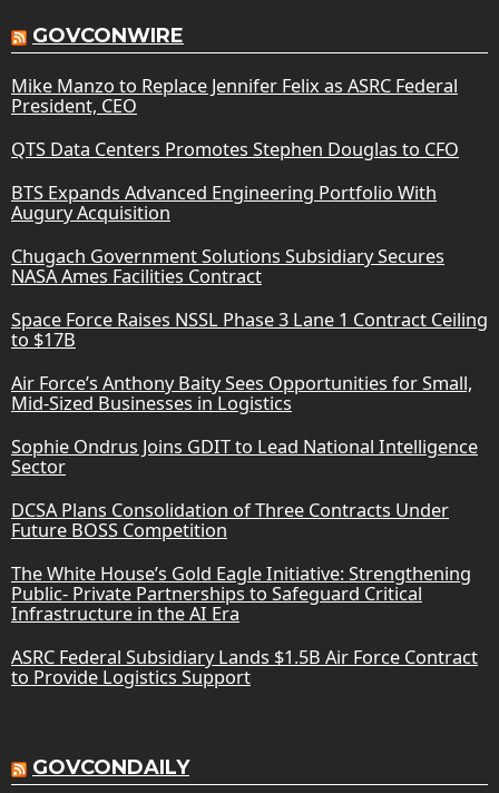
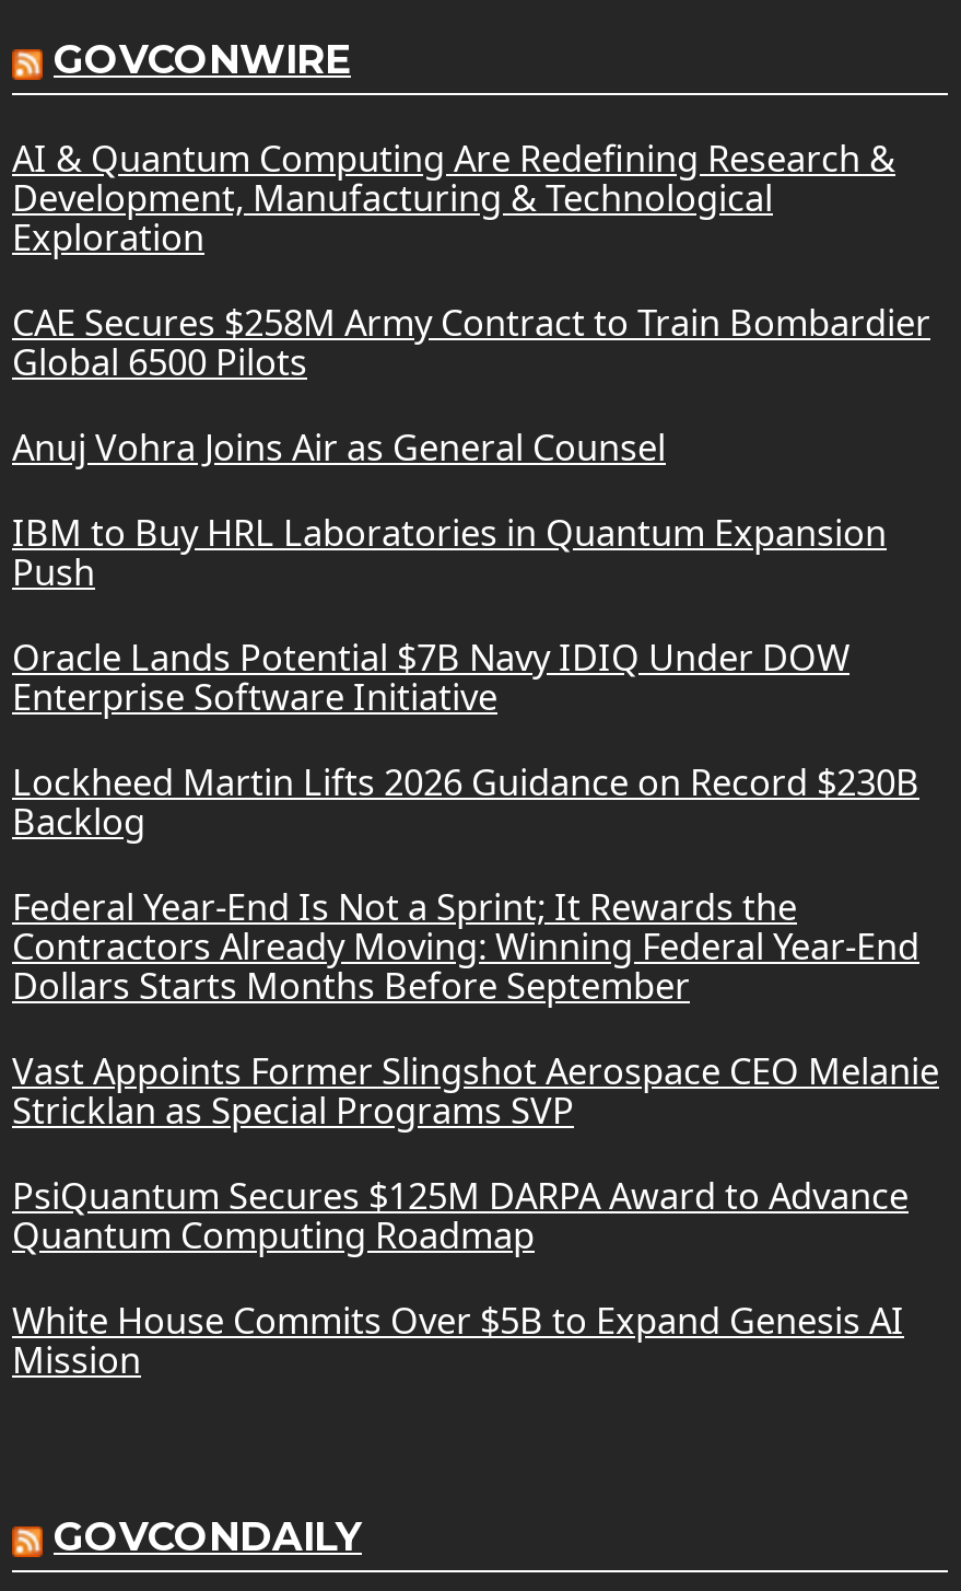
- Mike Manzo to Replace Jennifer Felix as ASRC Federal
- President, CEO
+ AI & Quantum Computing Are Redefining Research &
+ Development, Manufacturing & Technological
+ Exploration

- QTS Data Centers Promotes Stephen Douglas to CFO
+ CAE Secures $258M Army Contract to Train Bombardier
+ Global 6500 Pilots

- BTS Expands Advanced Engineering Portfolio With
- Augury Acquisition
+ Anuj Vohra Joins Air as General Counsel

- Chugach Government Solutions Subsidiary Secures
- NASA Ames Facilities Contract
+ IBM to Buy HRL Laboratories in Quantum Expansion
+ Push

- Space Force Raises NSSL Phase 3 Lane 1 Contract Ceiling
- to $17B
+ Oracle Lands Potential $7B Navy IDIQ Under DOW
+ Enterprise Software Initiative

- Air Force’s Anthony Baity Sees Opportunities for Small,
- Mid-Sized Businesses in Logistics
+ Lockheed Martin Lifts 2026 Guidance on Record $230B
+ Backlog

- Sophie Ondrus Joins GDIT to Lead National Intelligence
- Sector
+ Federal Year-End Is Not a Sprint; It Rewards the
+ Contractors Already Moving: Winning Federal Year-End
+ Dollars Starts Months Before September

- DCSA Plans Consolidation of Three Contracts Under
- Future BOSS Competition
+ Vast Appoints Former Slingshot Aerospace CEO Melanie
+ Stricklan as Special Programs SVP

- The White House’s Gold Eagle Initiative: Strengthening
- Public- Private Partnerships to Safeguard Critical
- Infrastructure in the AI Era
+ PsiQuantum Secures $125M DARPA Award to Advance
+ Quantum Computing Roadmap

- ASRC Federal Subsidiary Lands $1.5B Air Force Contract
- to Provide Logistics Support
+ White House Commits Over $5B to Expand Genesis AI
+ Mission
